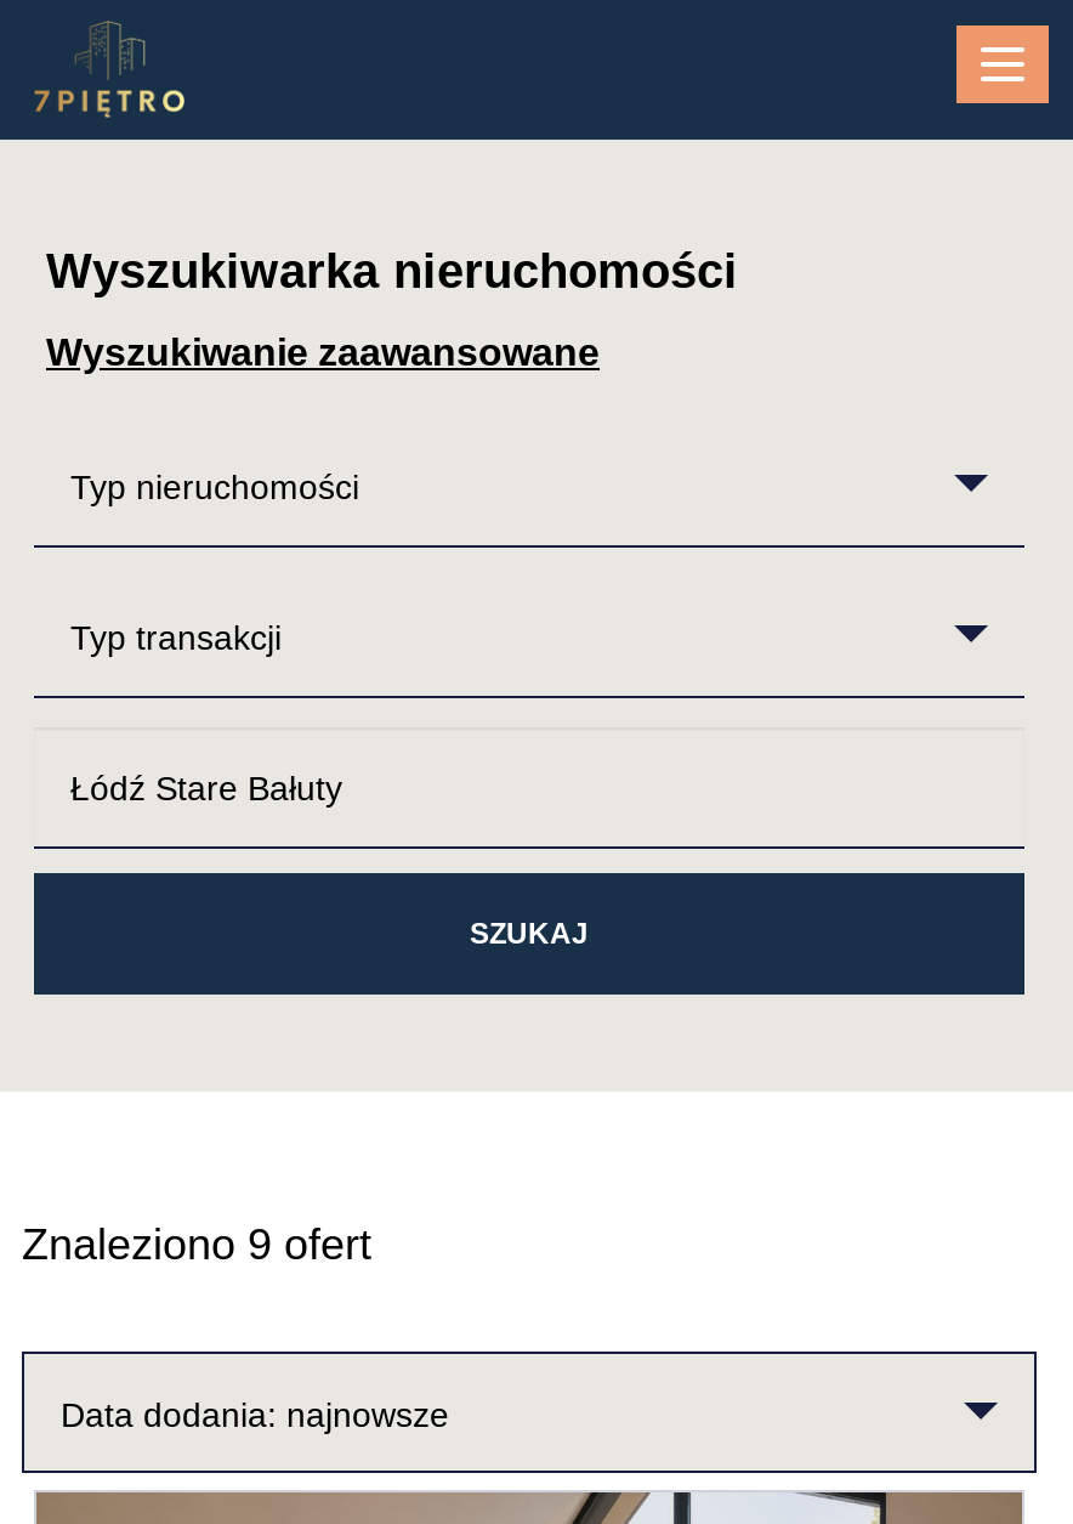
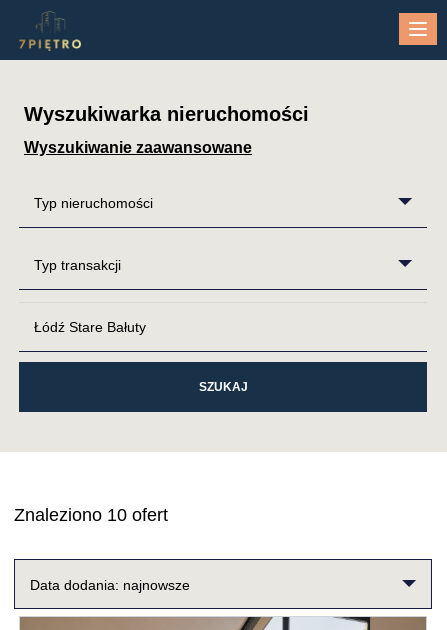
- Znaleziono 9 ofert
+ Znaleziono 10 ofert
